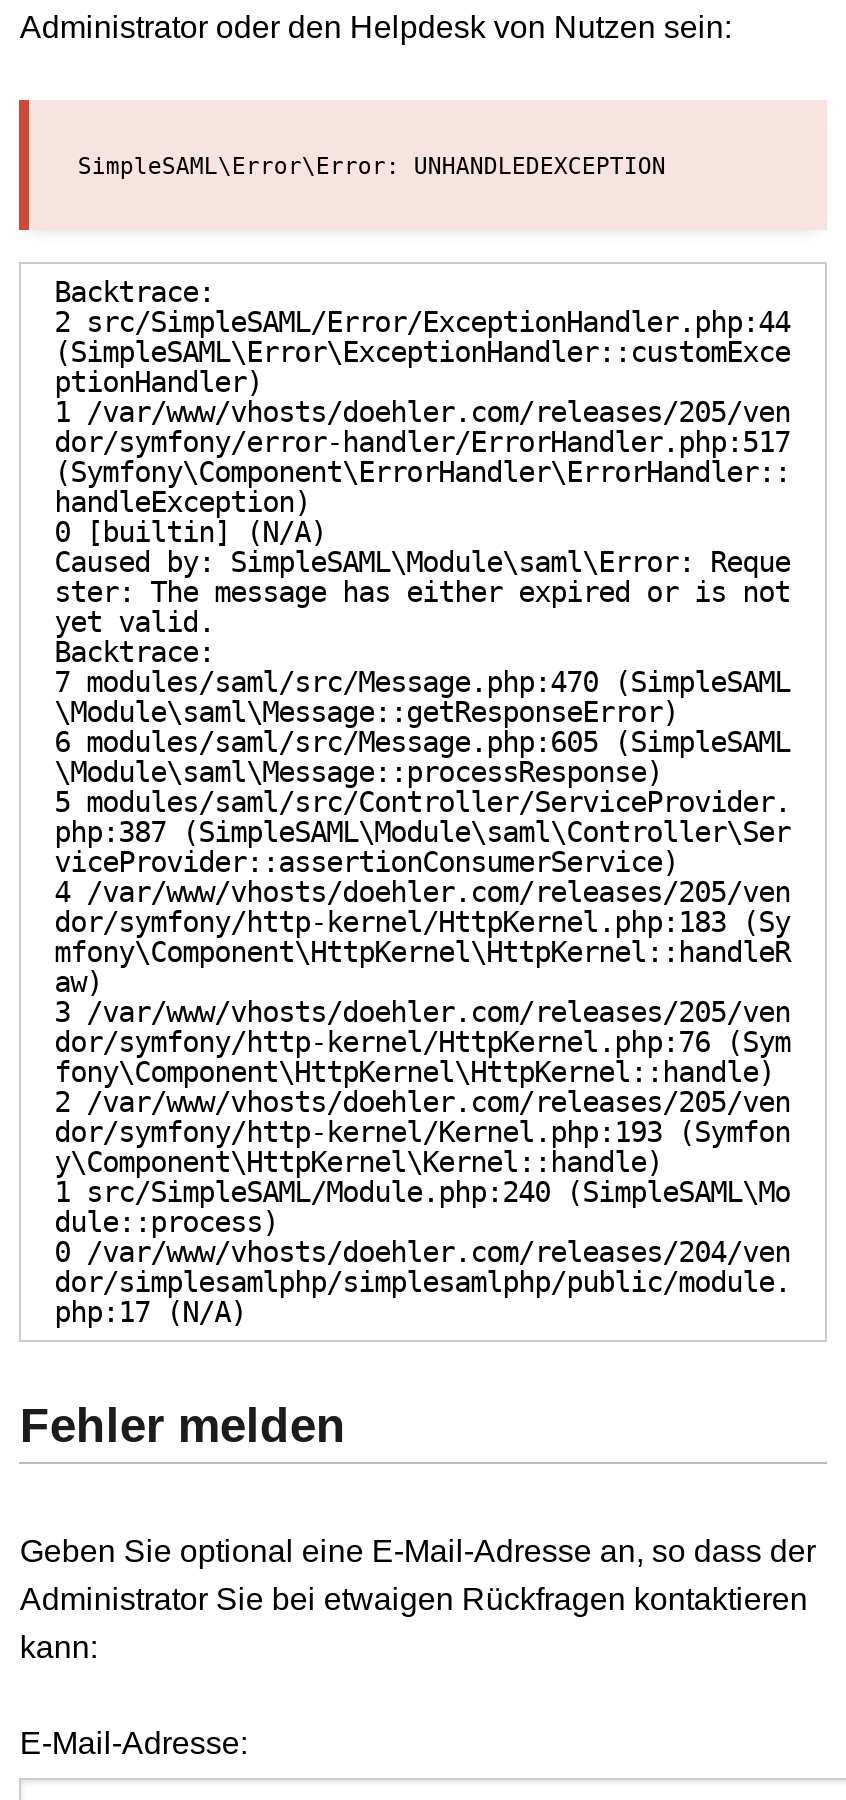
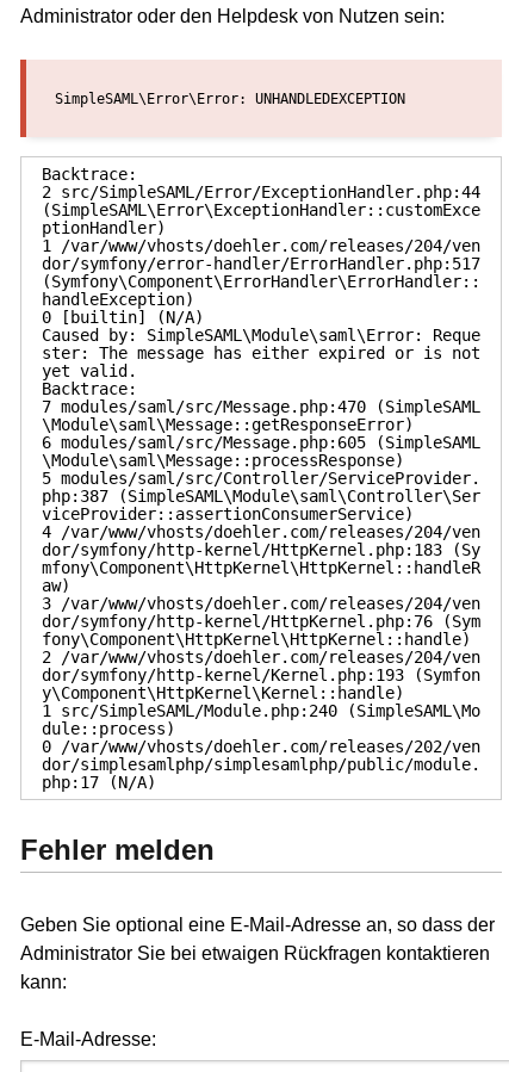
- 1 /var/www/vhosts/doehler.com/releases/205/ven
+ 1 /var/www/vhosts/doehler.com/releases/204/ven

- 4 /var/www/vhosts/doehler.com/releases/205/ven
+ 4 /var/www/vhosts/doehler.com/releases/204/ven

- 3 /var/www/vhosts/doehler.com/releases/205/ven
+ 3 /var/www/vhosts/doehler.com/releases/204/ven

- 2 /var/www/vhosts/doehler.com/releases/205/ven
+ 2 /var/www/vhosts/doehler.com/releases/204/ven

- 0 /var/www/vhosts/doehler.com/releases/204/ven
+ 0 /var/www/vhosts/doehler.com/releases/202/ven
